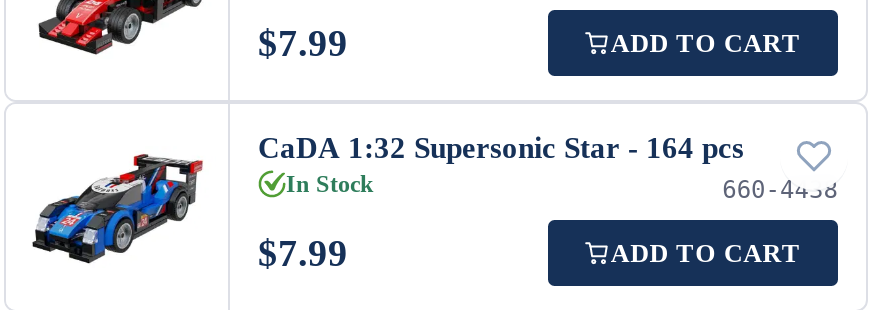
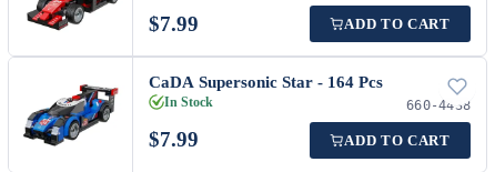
- CaDA 1:32 Supersonic Star - 164 pcs
+ CaDA Supersonic Star - 164 Pcs
